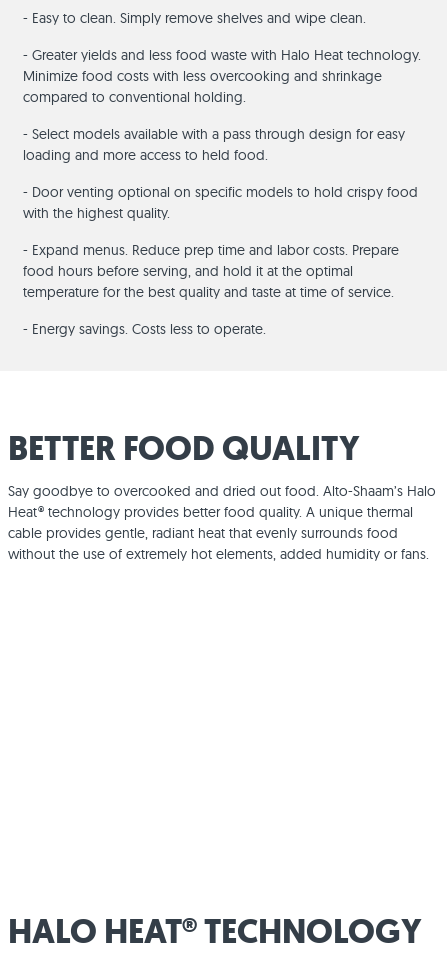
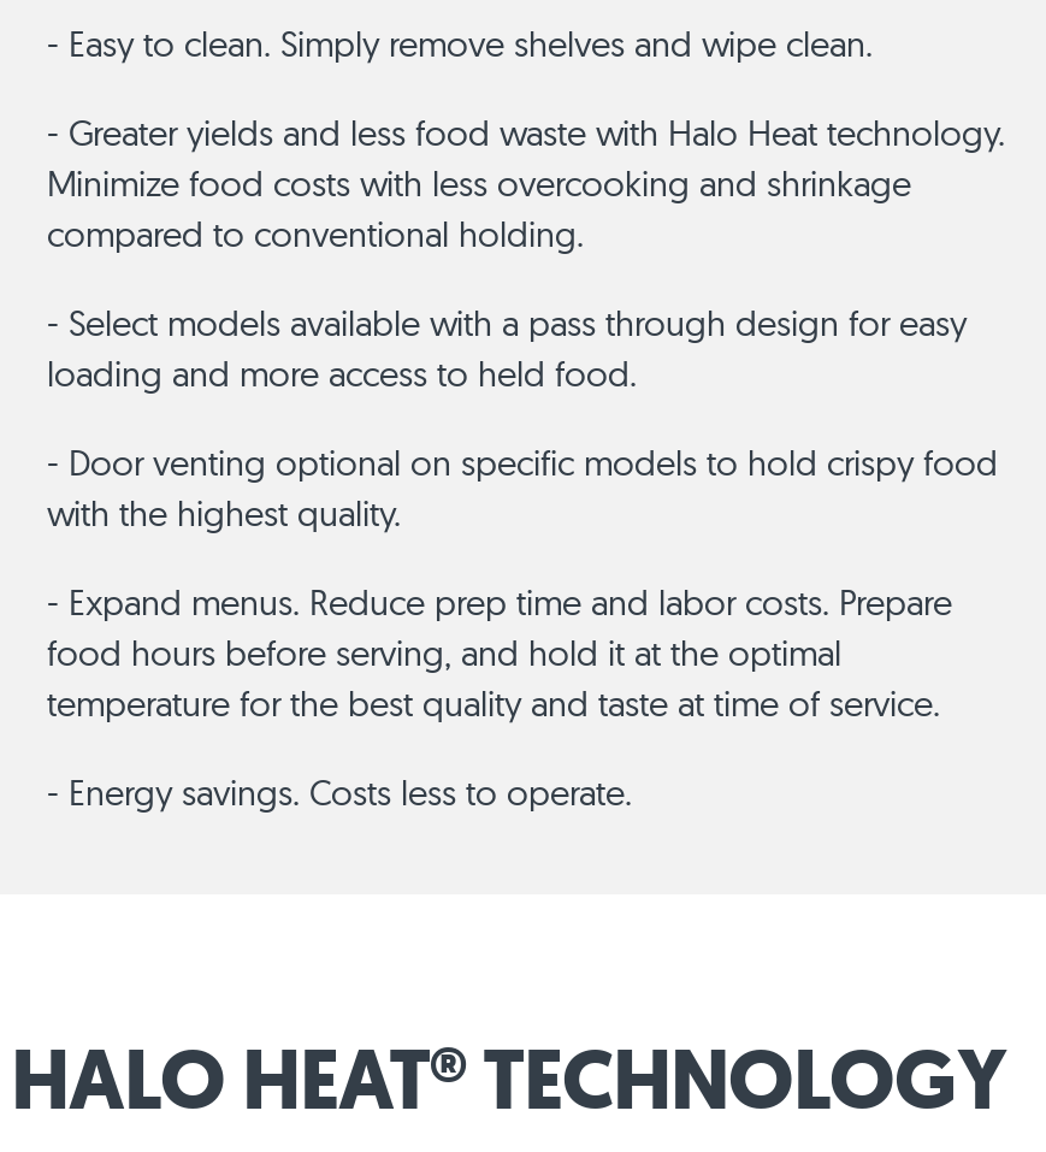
- BETTER FOOD QUALITY
- Say goodbye to overcooked and dried out food. Alto-Shaam’s Halo
- Heat® technology provides better food quality. A unique thermal
- cable provides gentle, radiant heat that evenly surrounds food
- without the use of extremely hot elements, added humidity or fans.
